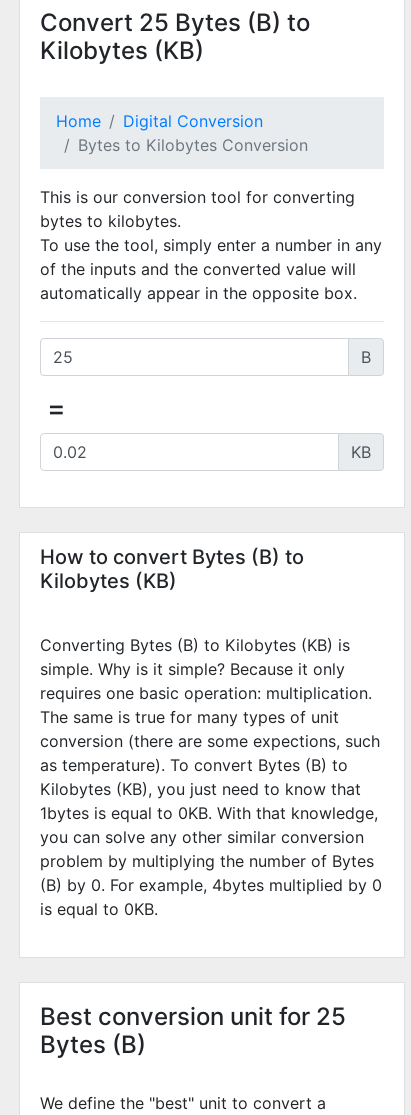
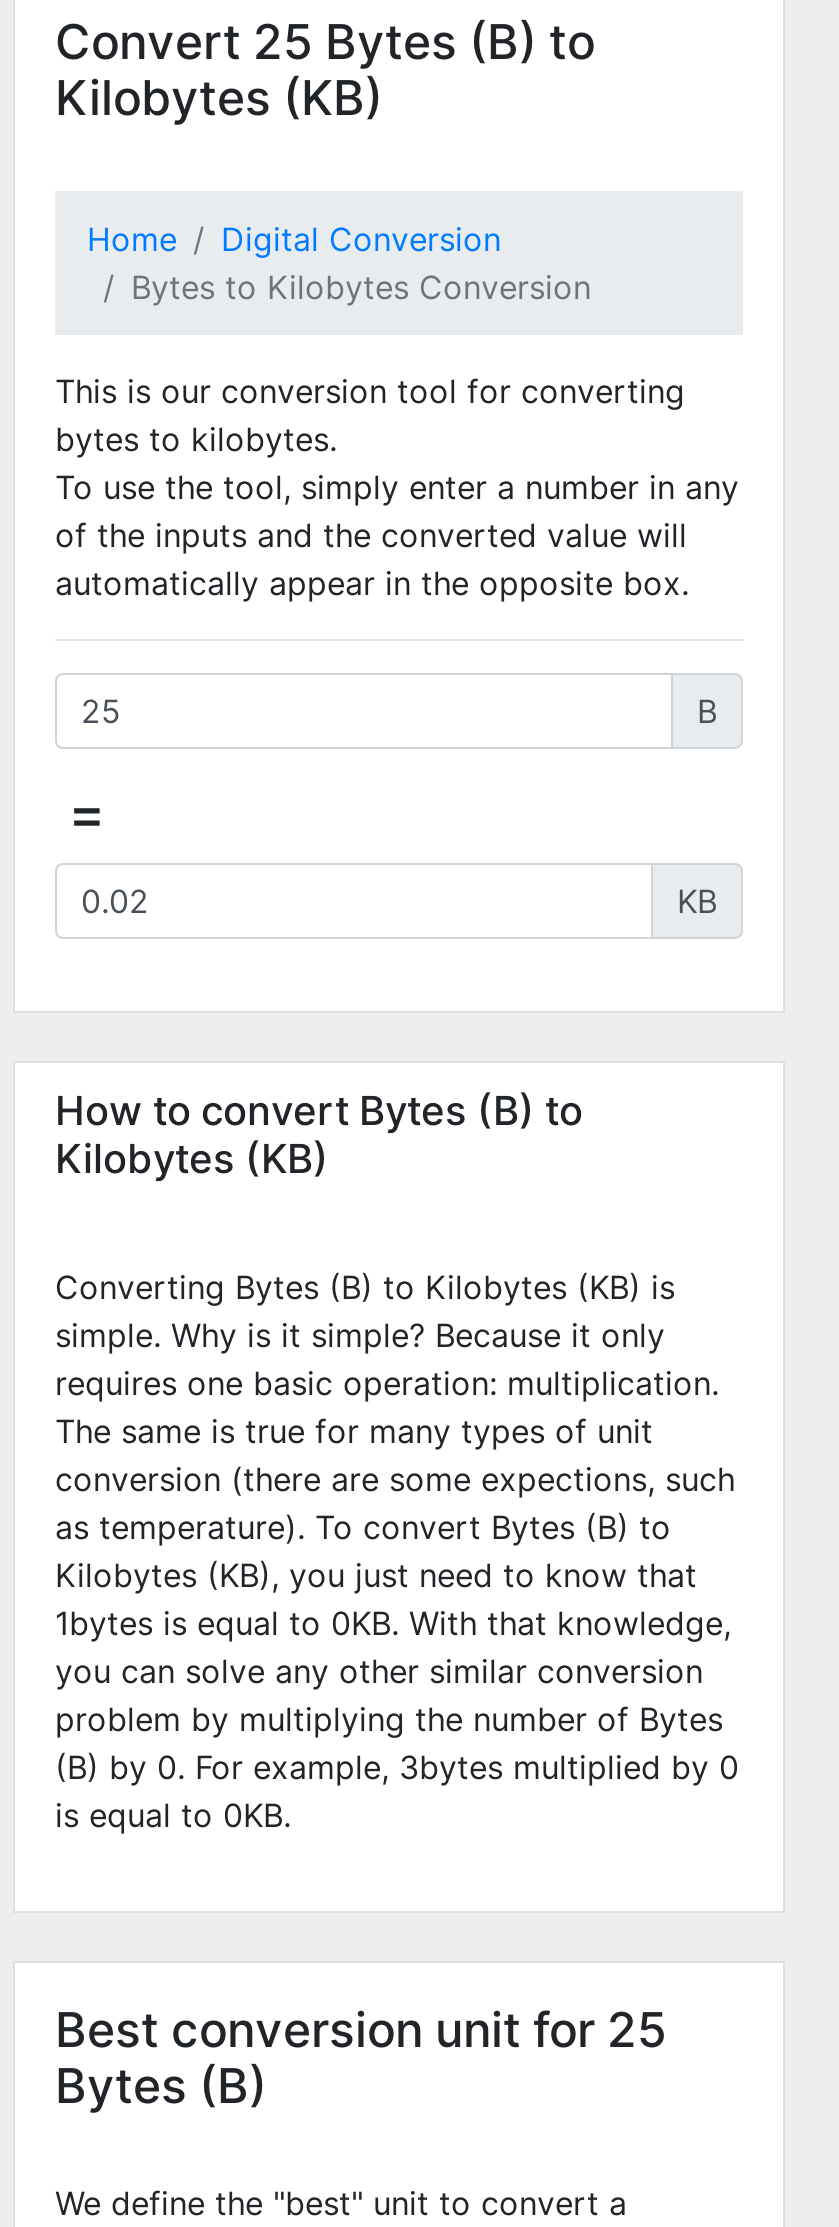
- (B) by 0. For example, 4bytes multiplied by 0
+ (B) by 0. For example, 3bytes multiplied by 0
